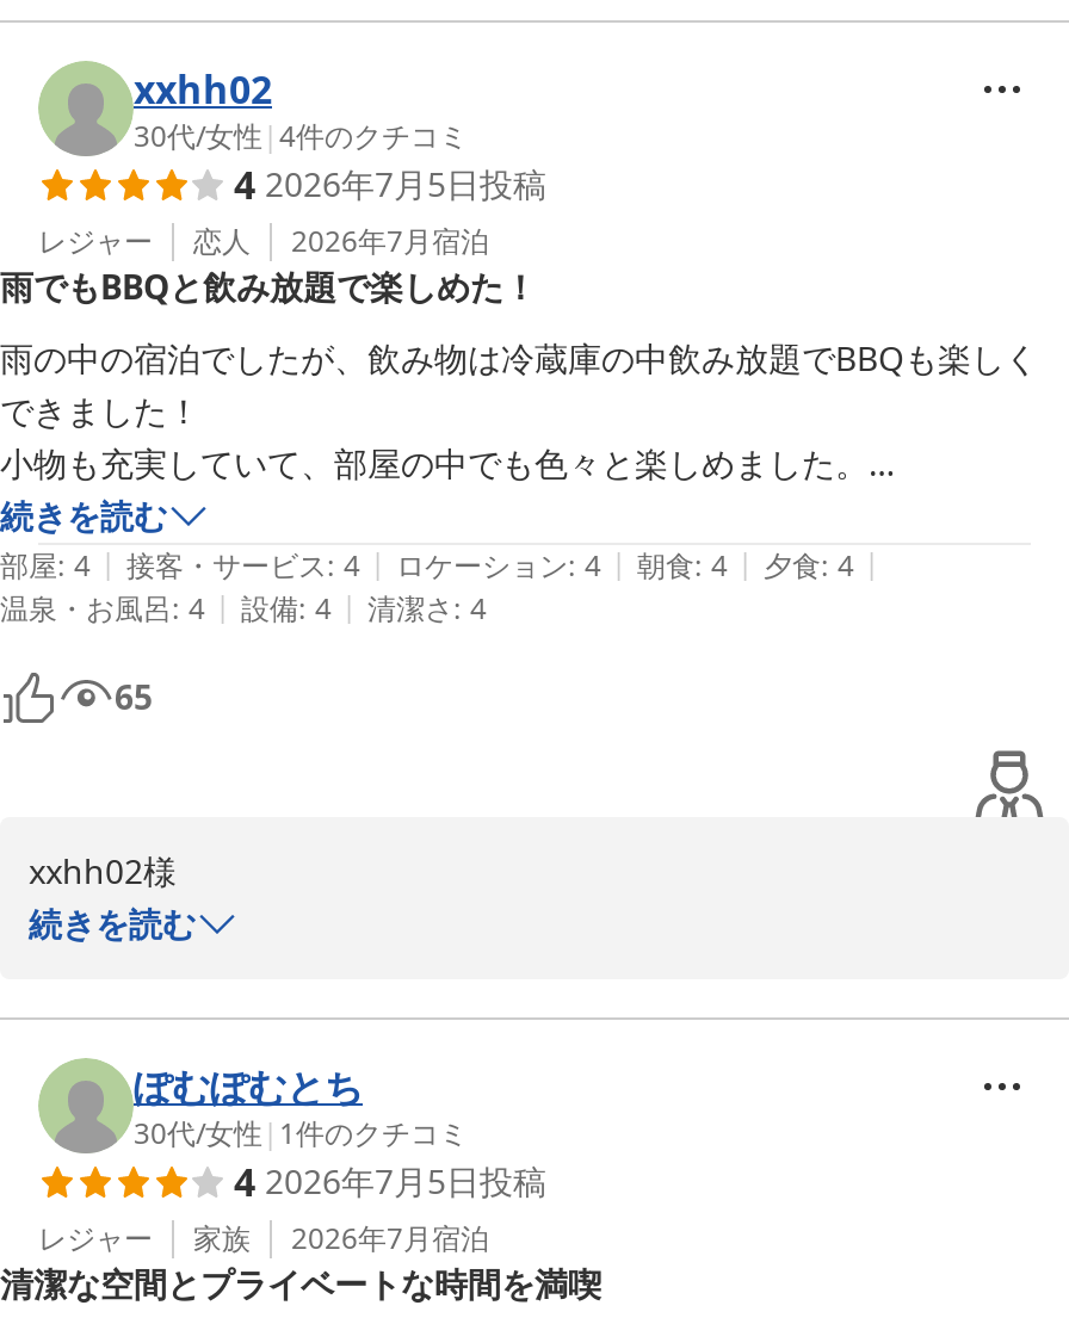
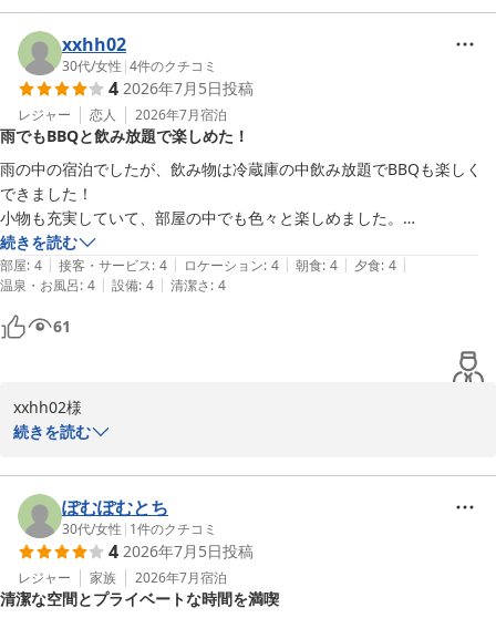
- 65
+ 61
